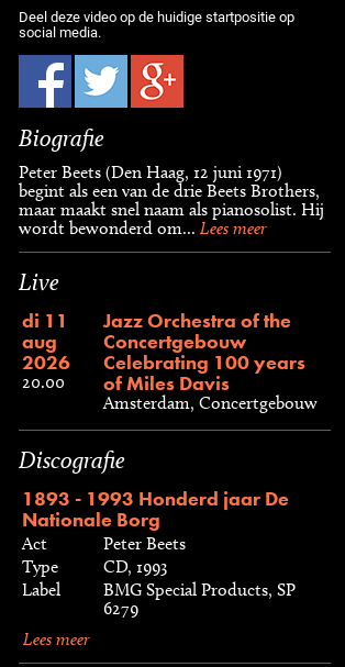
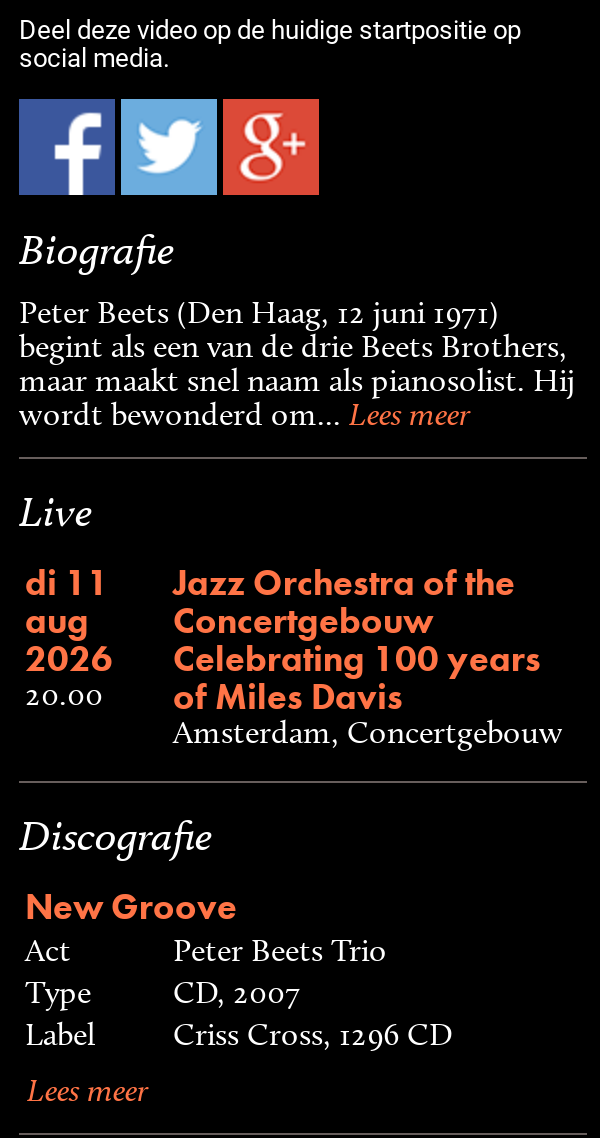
- 1893 - 1993 Honderd jaar De
- Nationale Borg
+ New Groove

- Peter Beets
+ Peter Beets Trio

- CD, 1993
+ CD, 2007

- BMG Special Products, SP
- 6279
+ Criss Cross, 1296 CD
